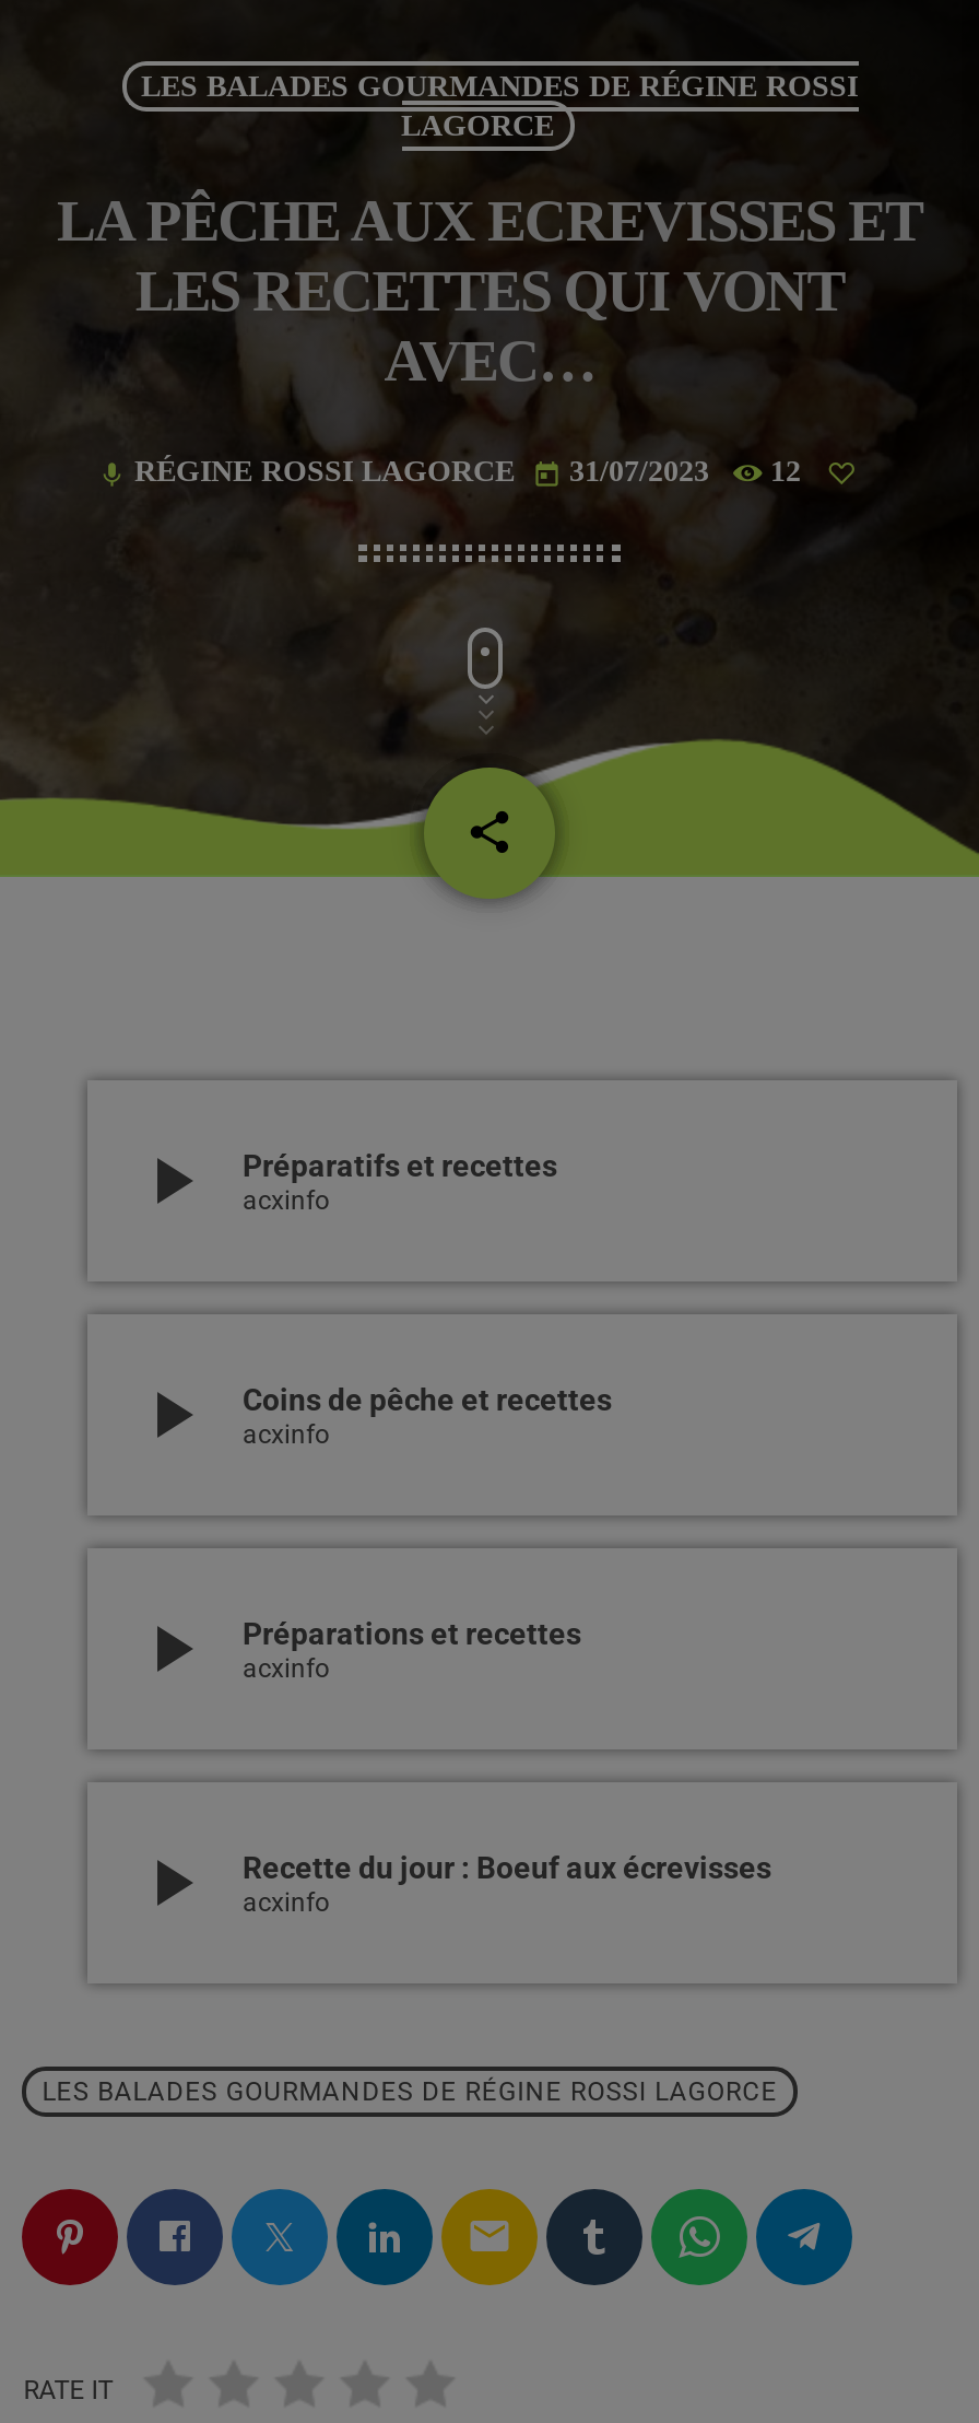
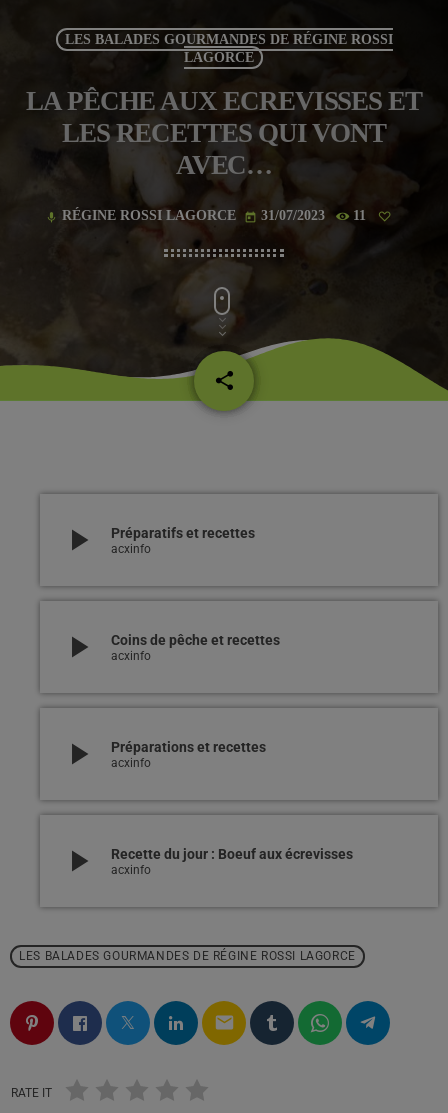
- 12
+ 11
